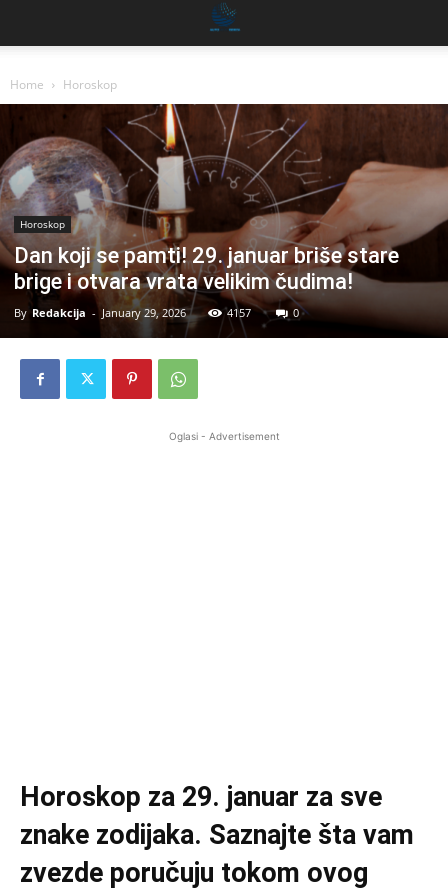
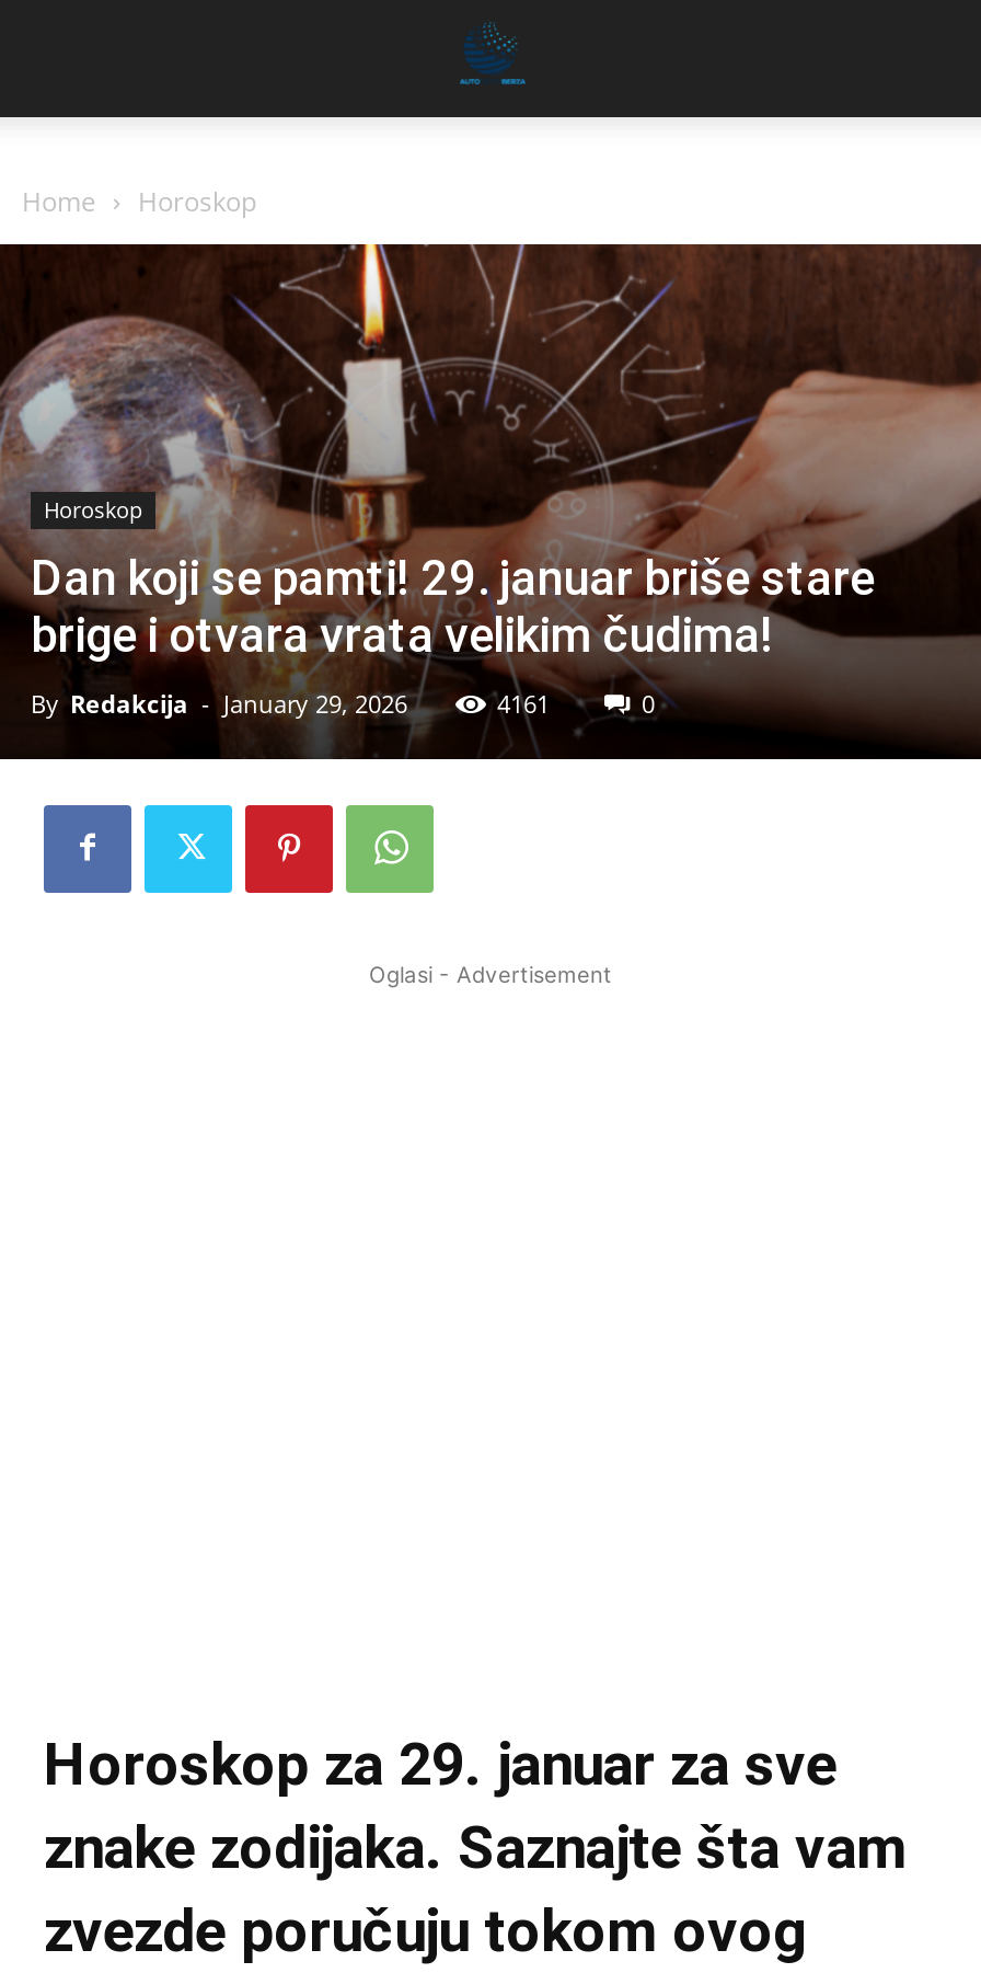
- 4157
+ 4161
